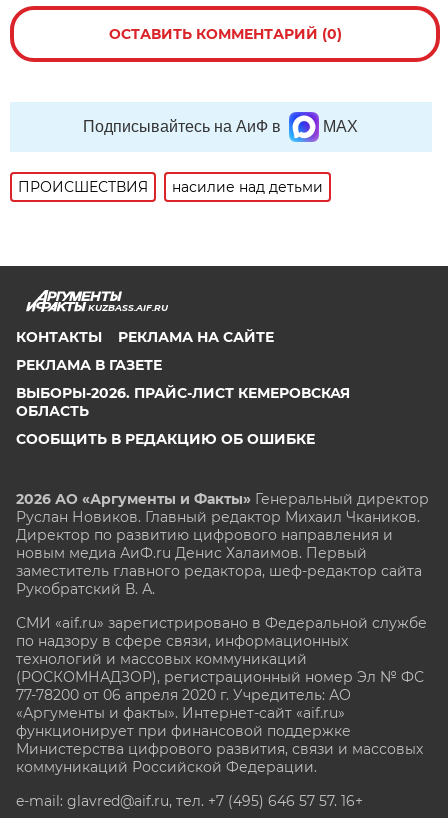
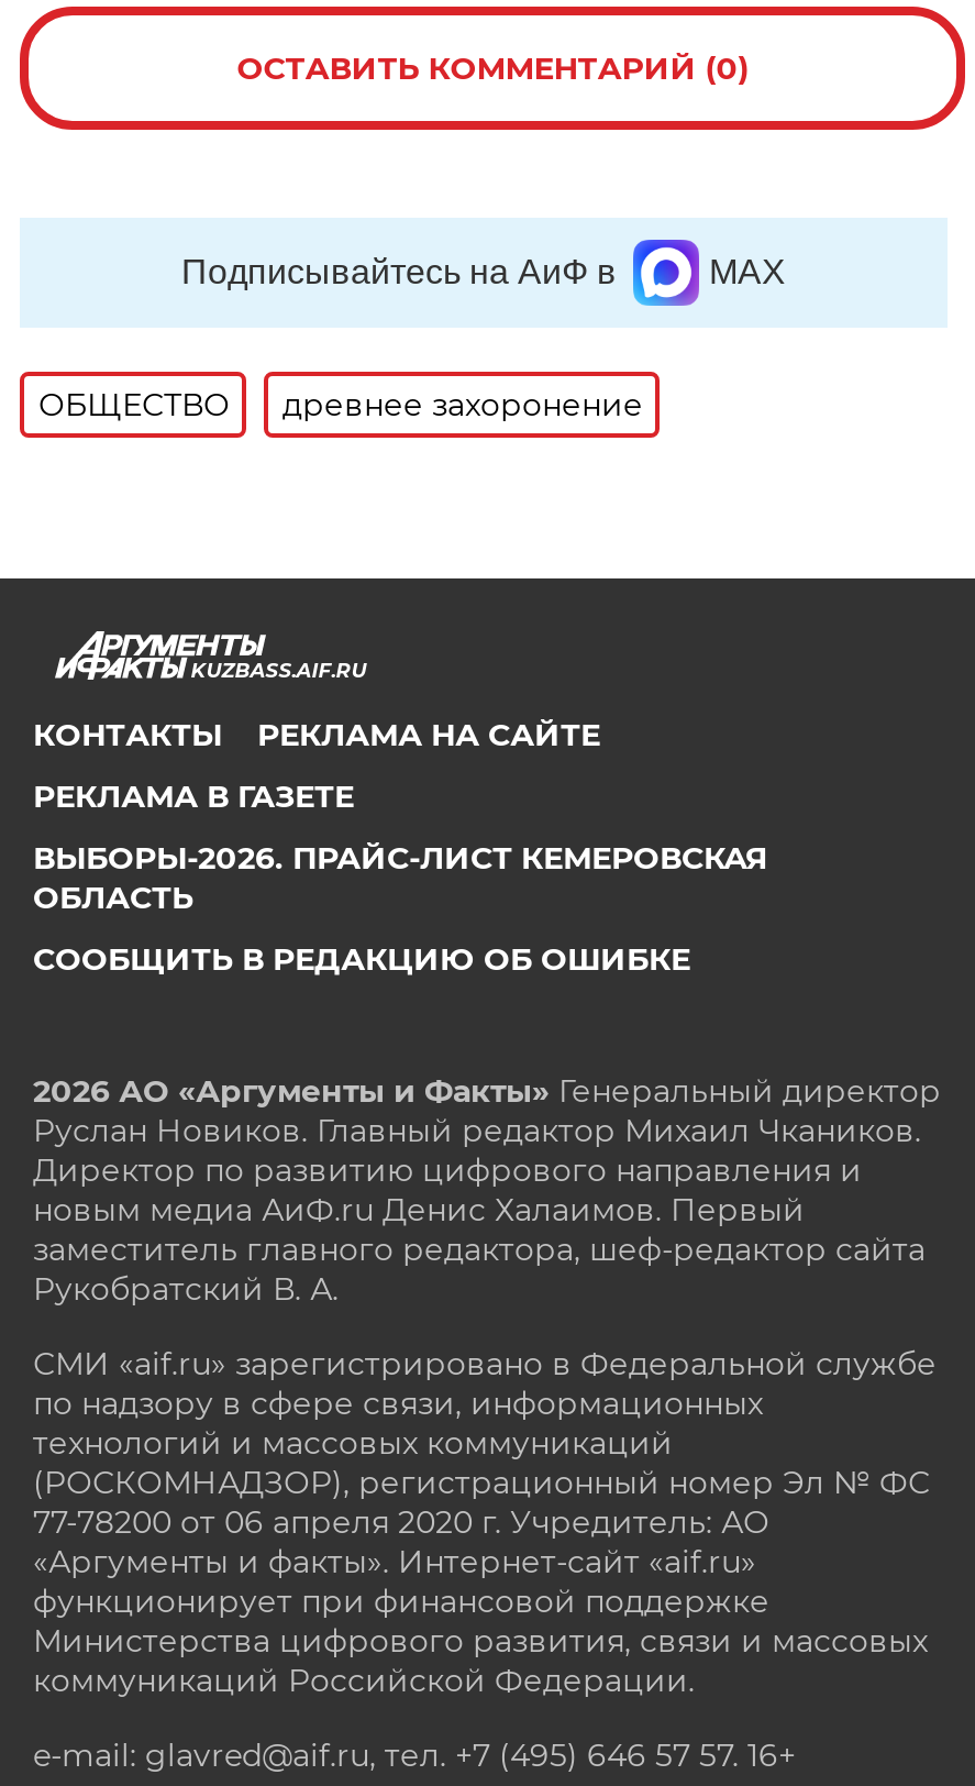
- ПРОИСШЕСТВИЯ
- насилие над детьми
+ ОБЩЕСТВО
+ древнее захоронение
